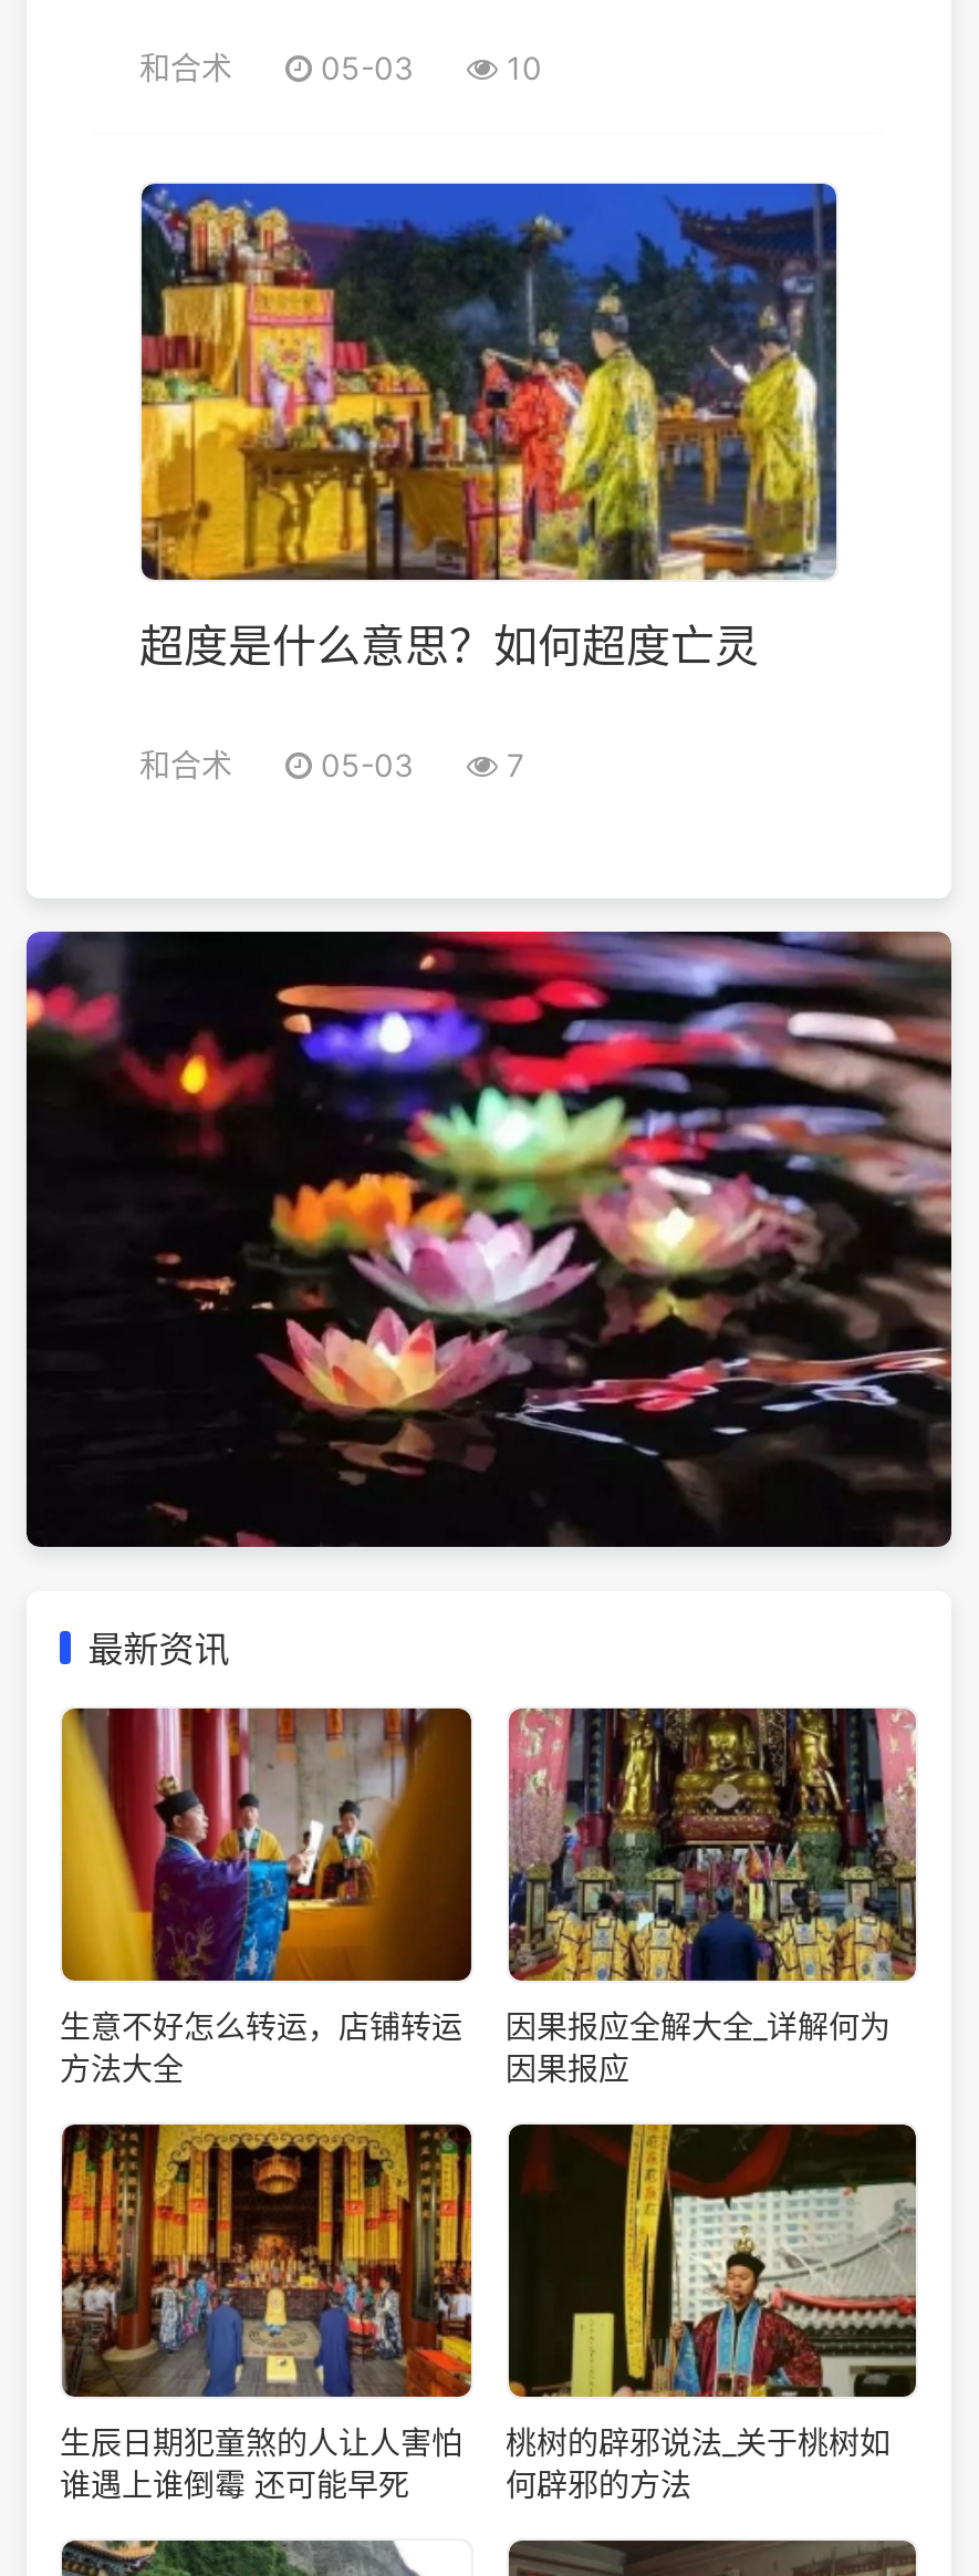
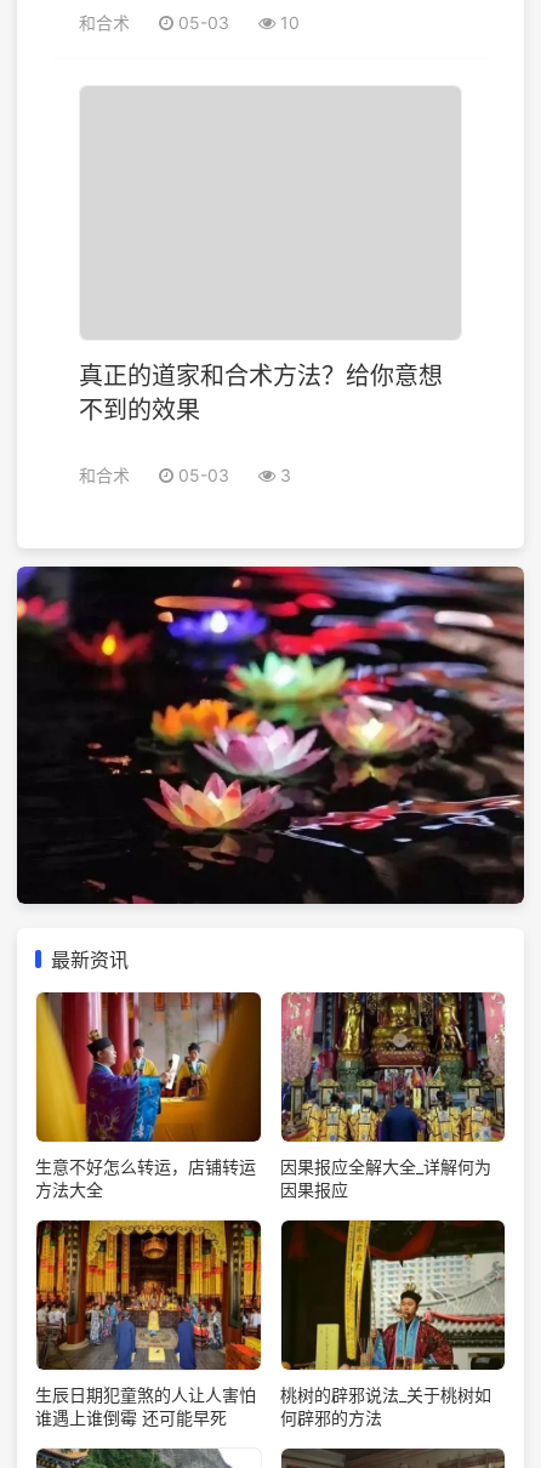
- [image]

- 超度是什么意思？如何超度亡灵
+ 真正的道家和合术方法？给你意想
+ 不到的效果

- 05-03 7
+ 05-03 3
